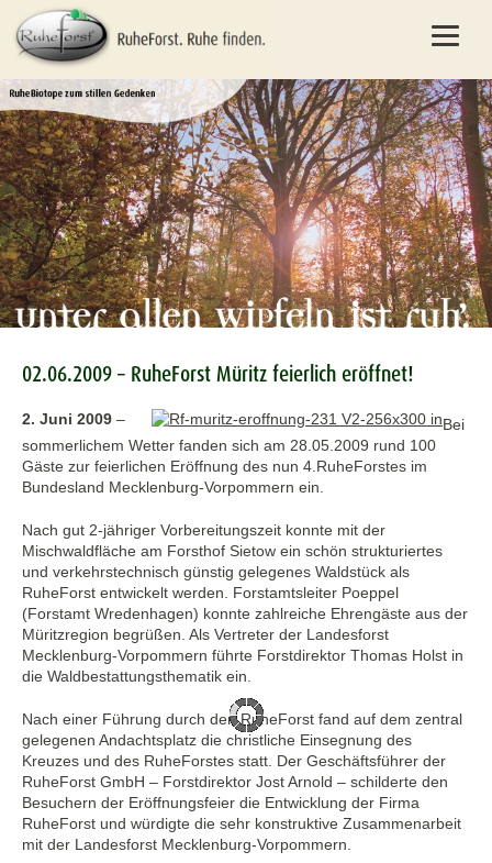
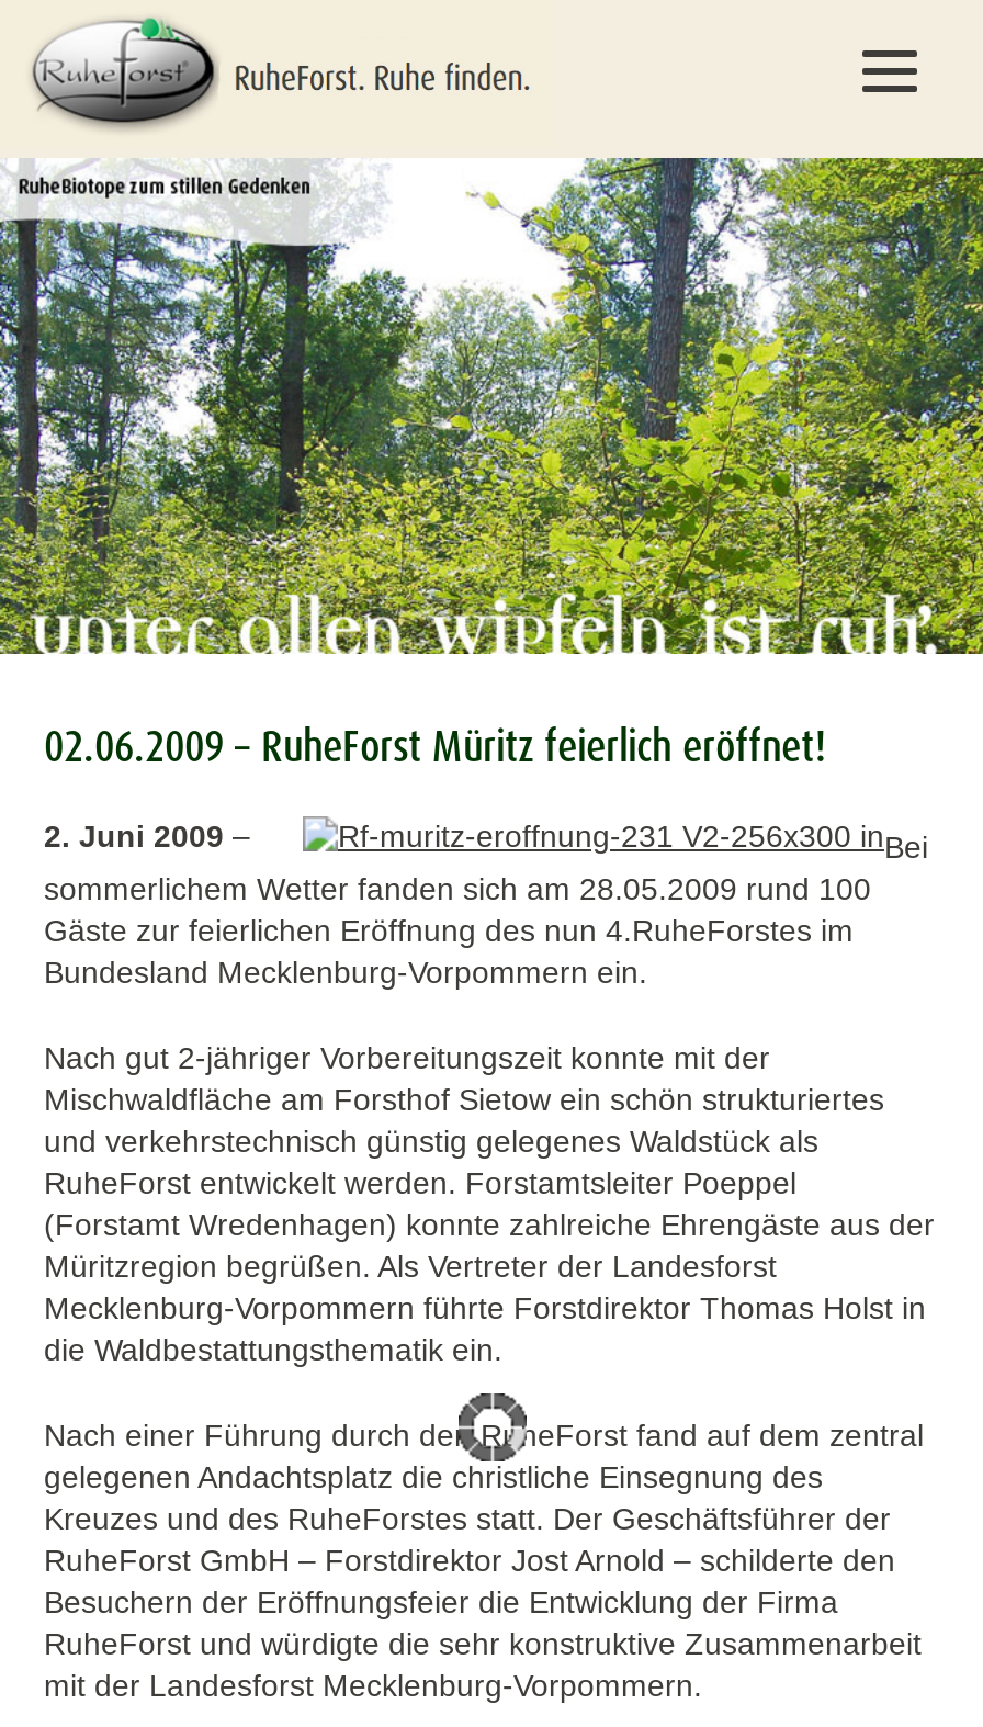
- [image]
+ [image]
